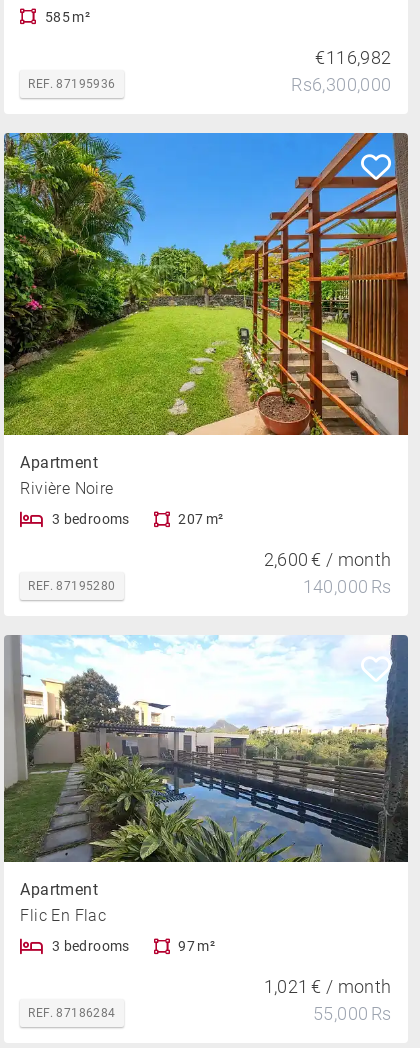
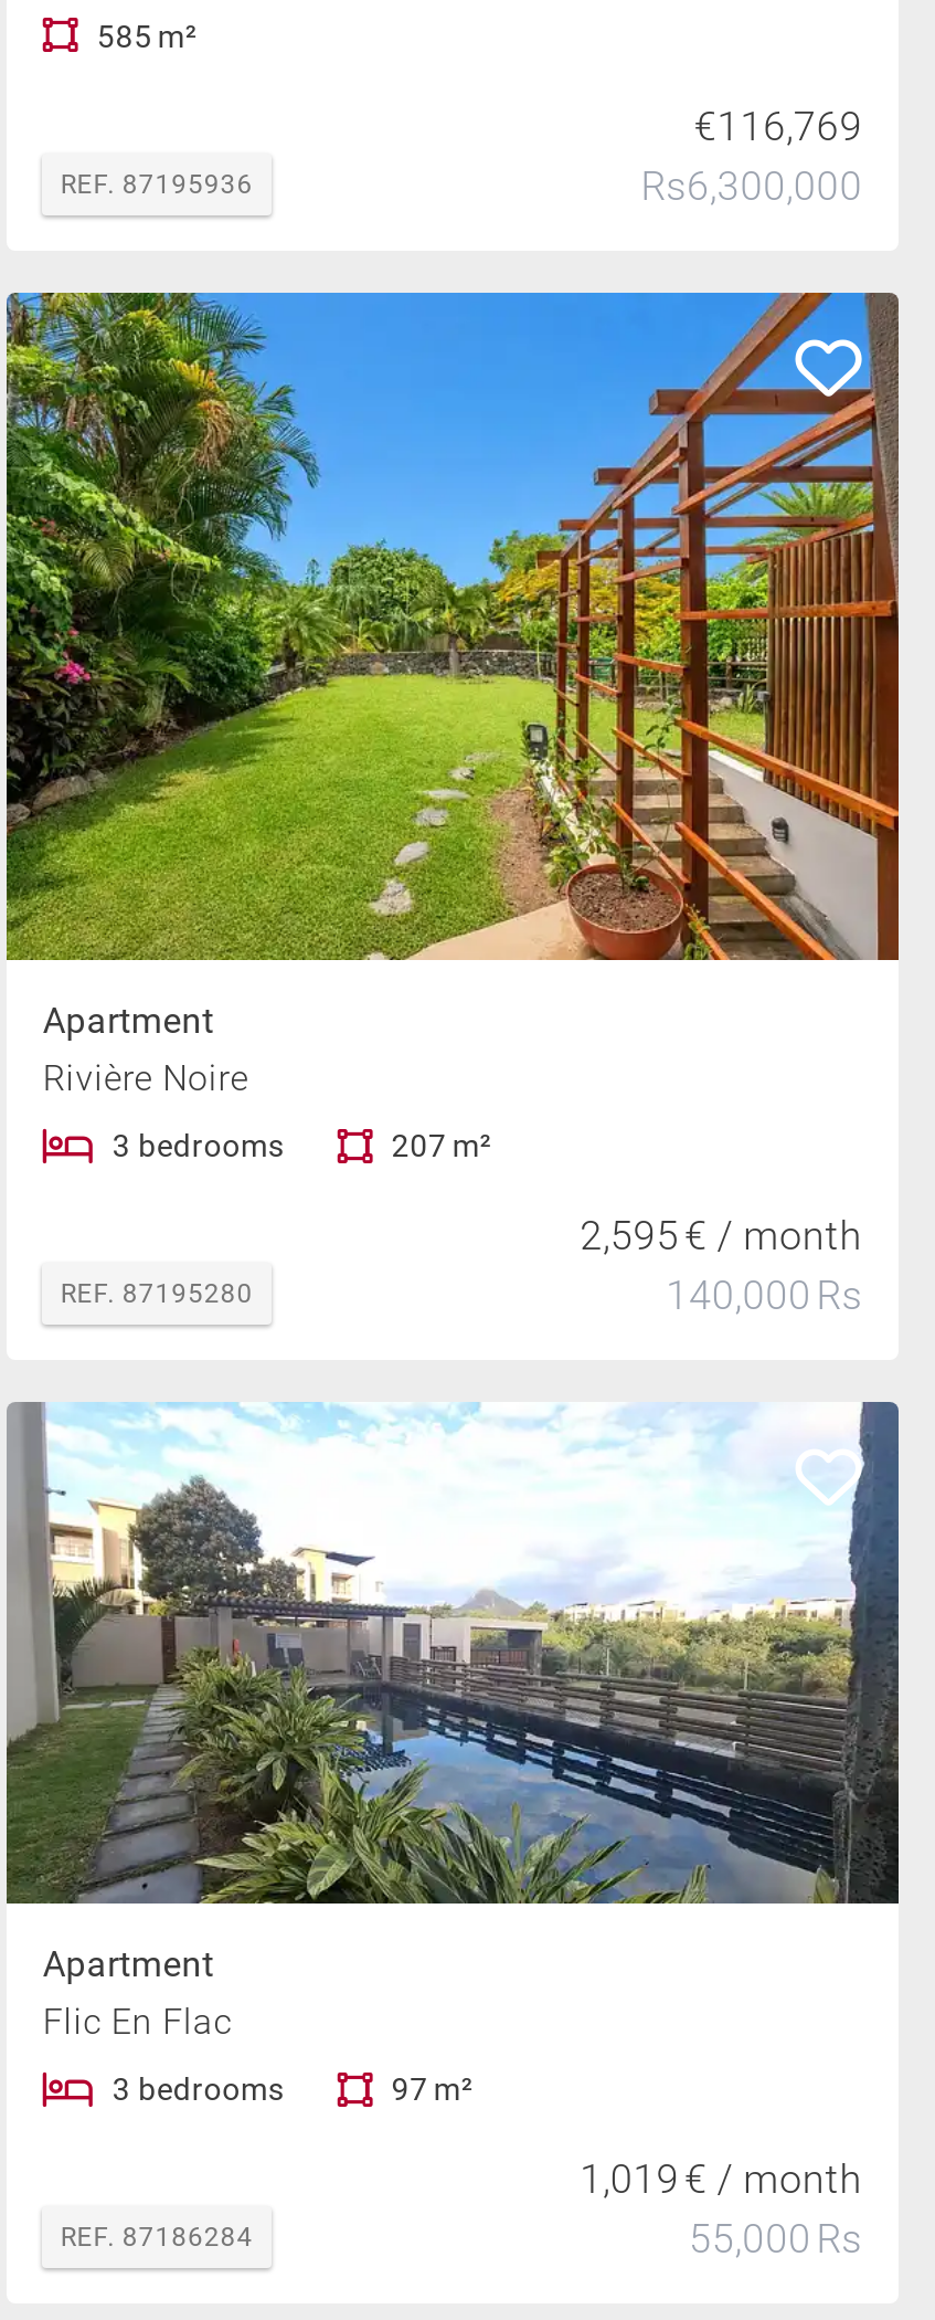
- €116,982
+ €116,769

- 2,600 € / month
+ 2,595 € / month

- 1,021 € / month
+ 1,019 € / month
